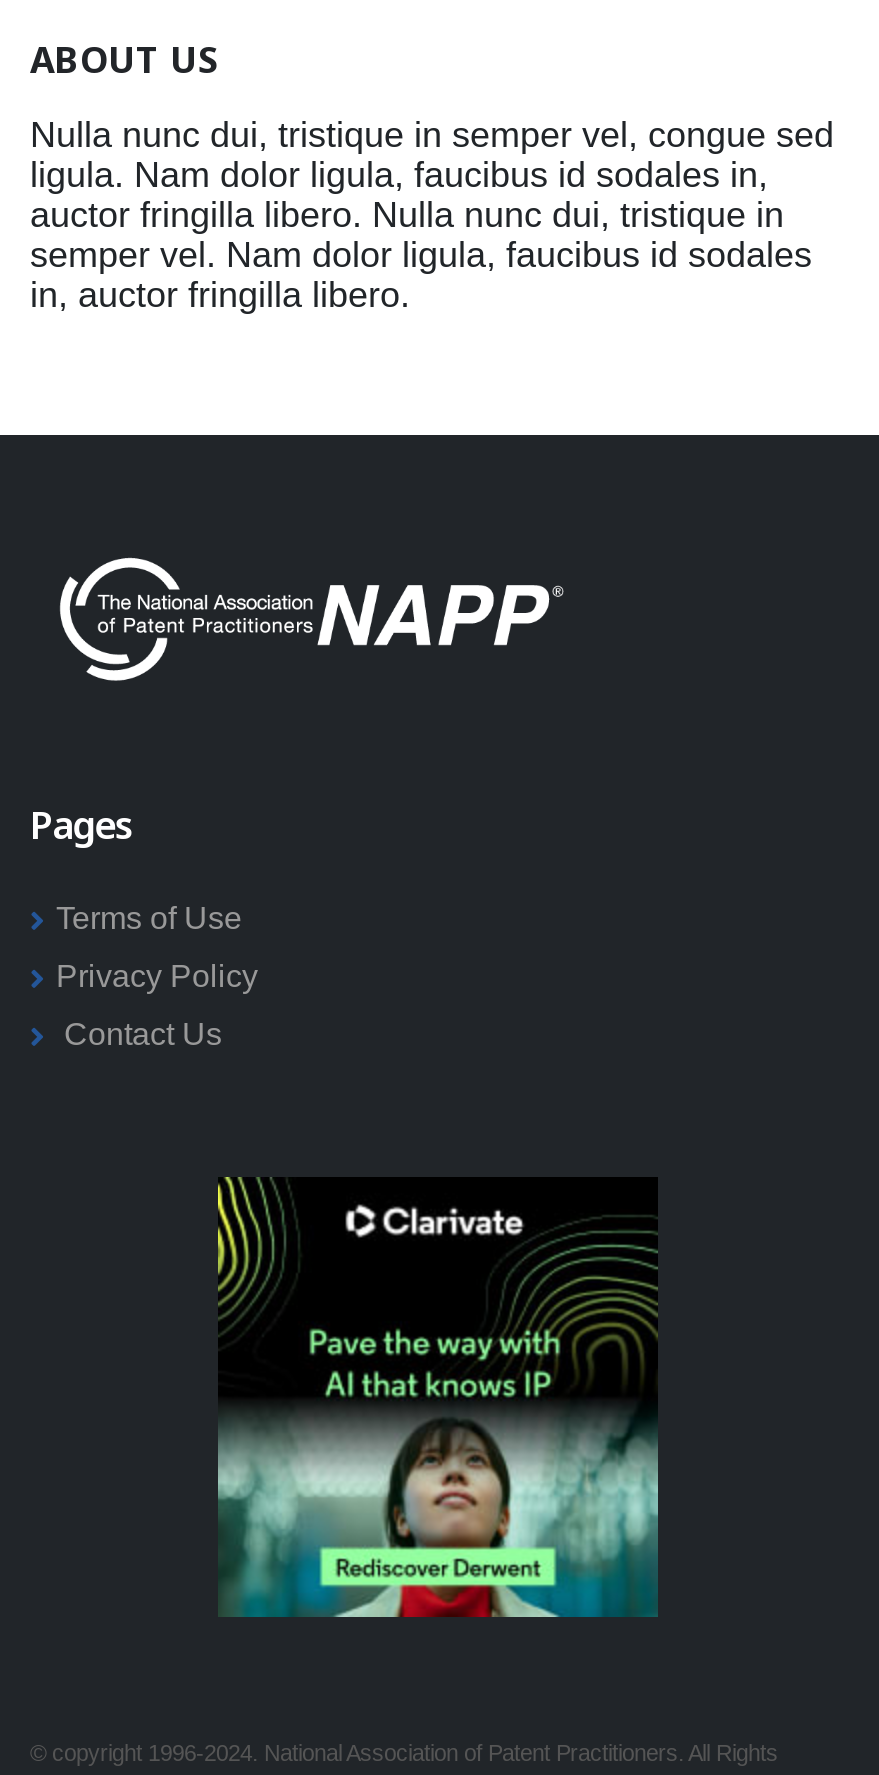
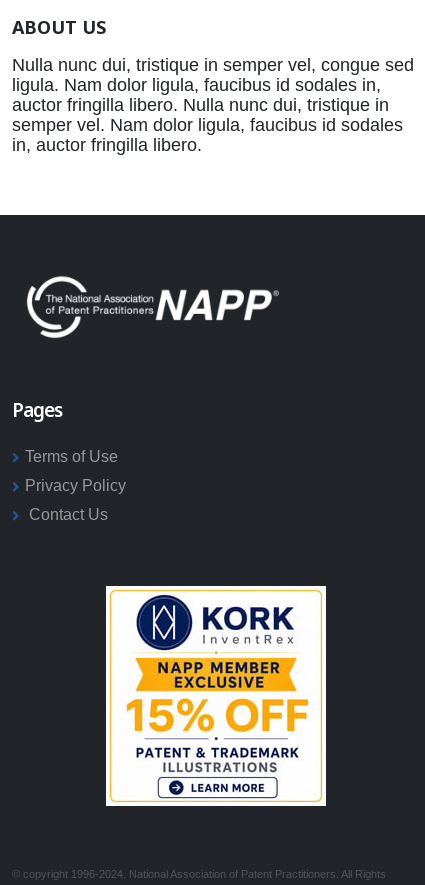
- [image]
+ [image]
